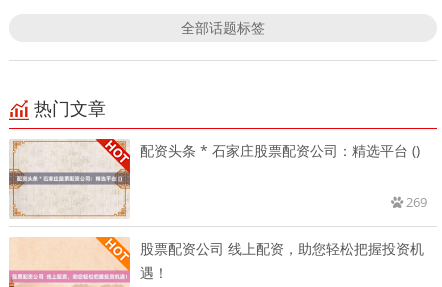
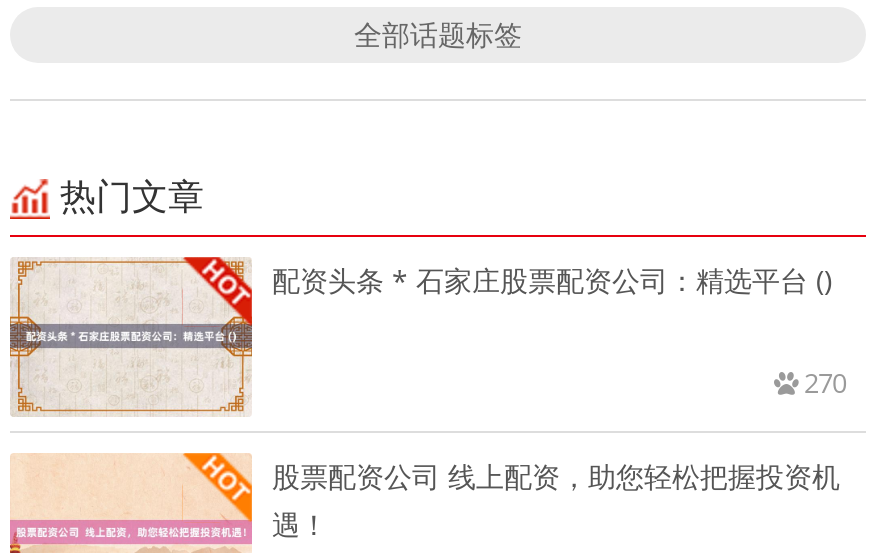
- 269
+ 270
